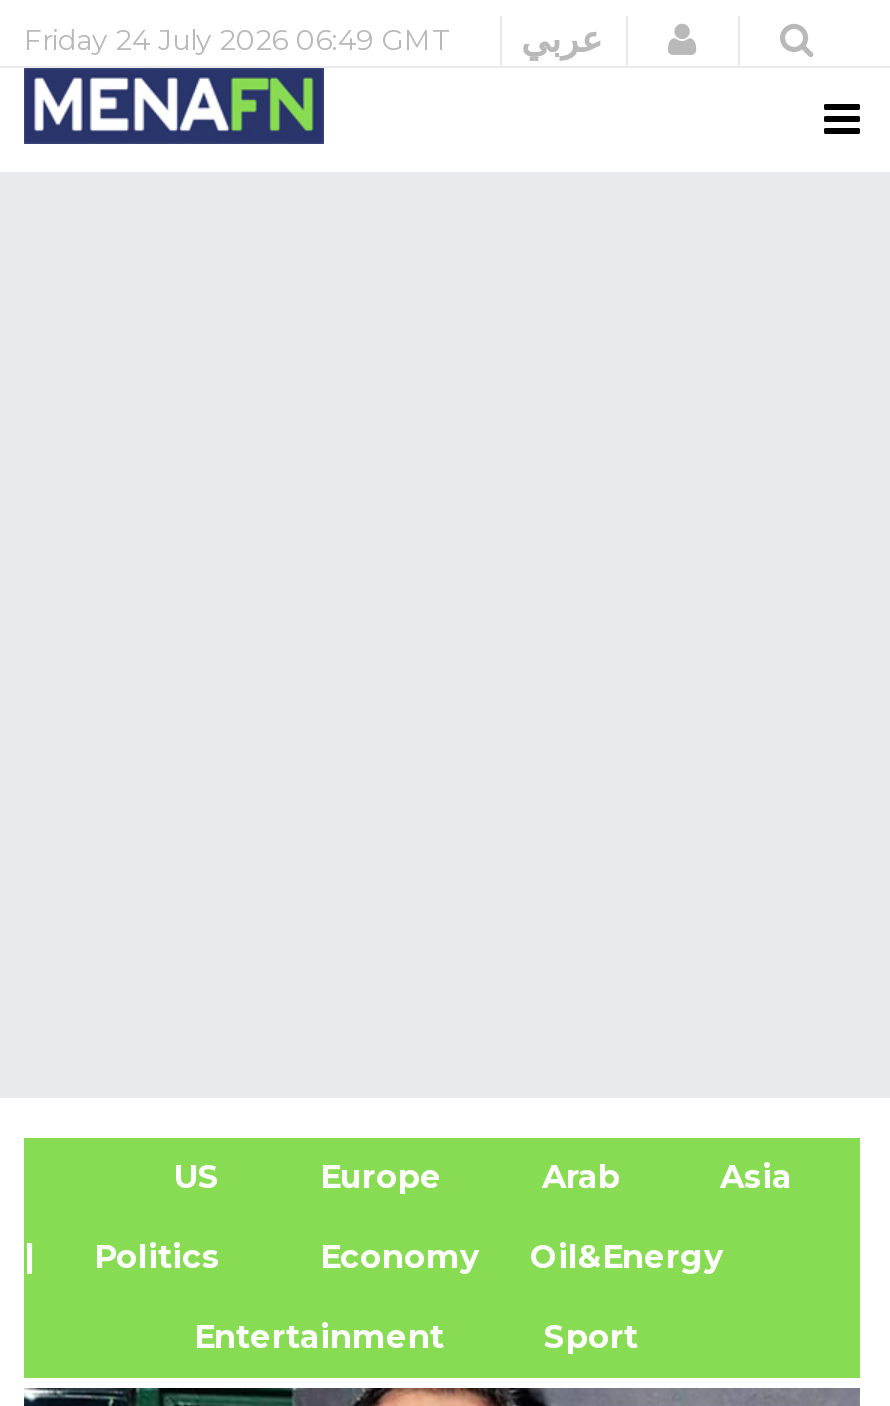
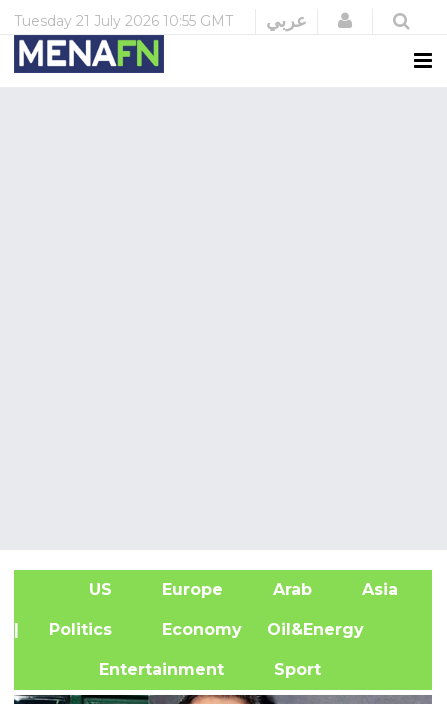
- Friday 24 July 2026 06:49 GMT
+ Tuesday 21 July 2026 10:55 GMT
